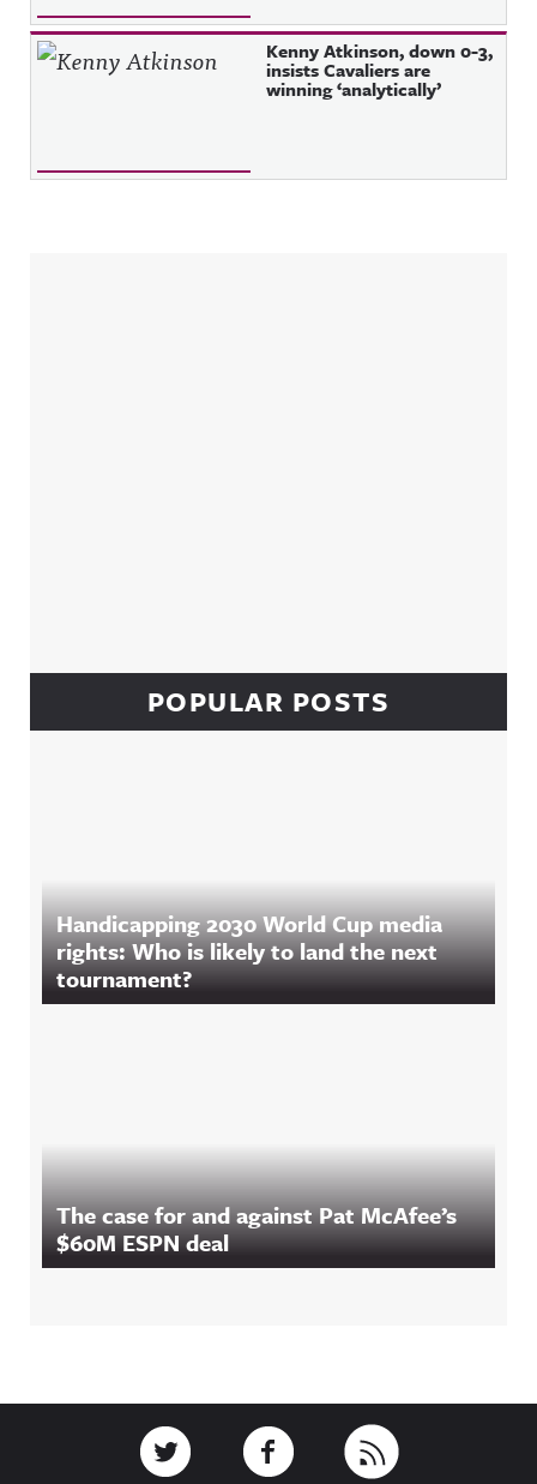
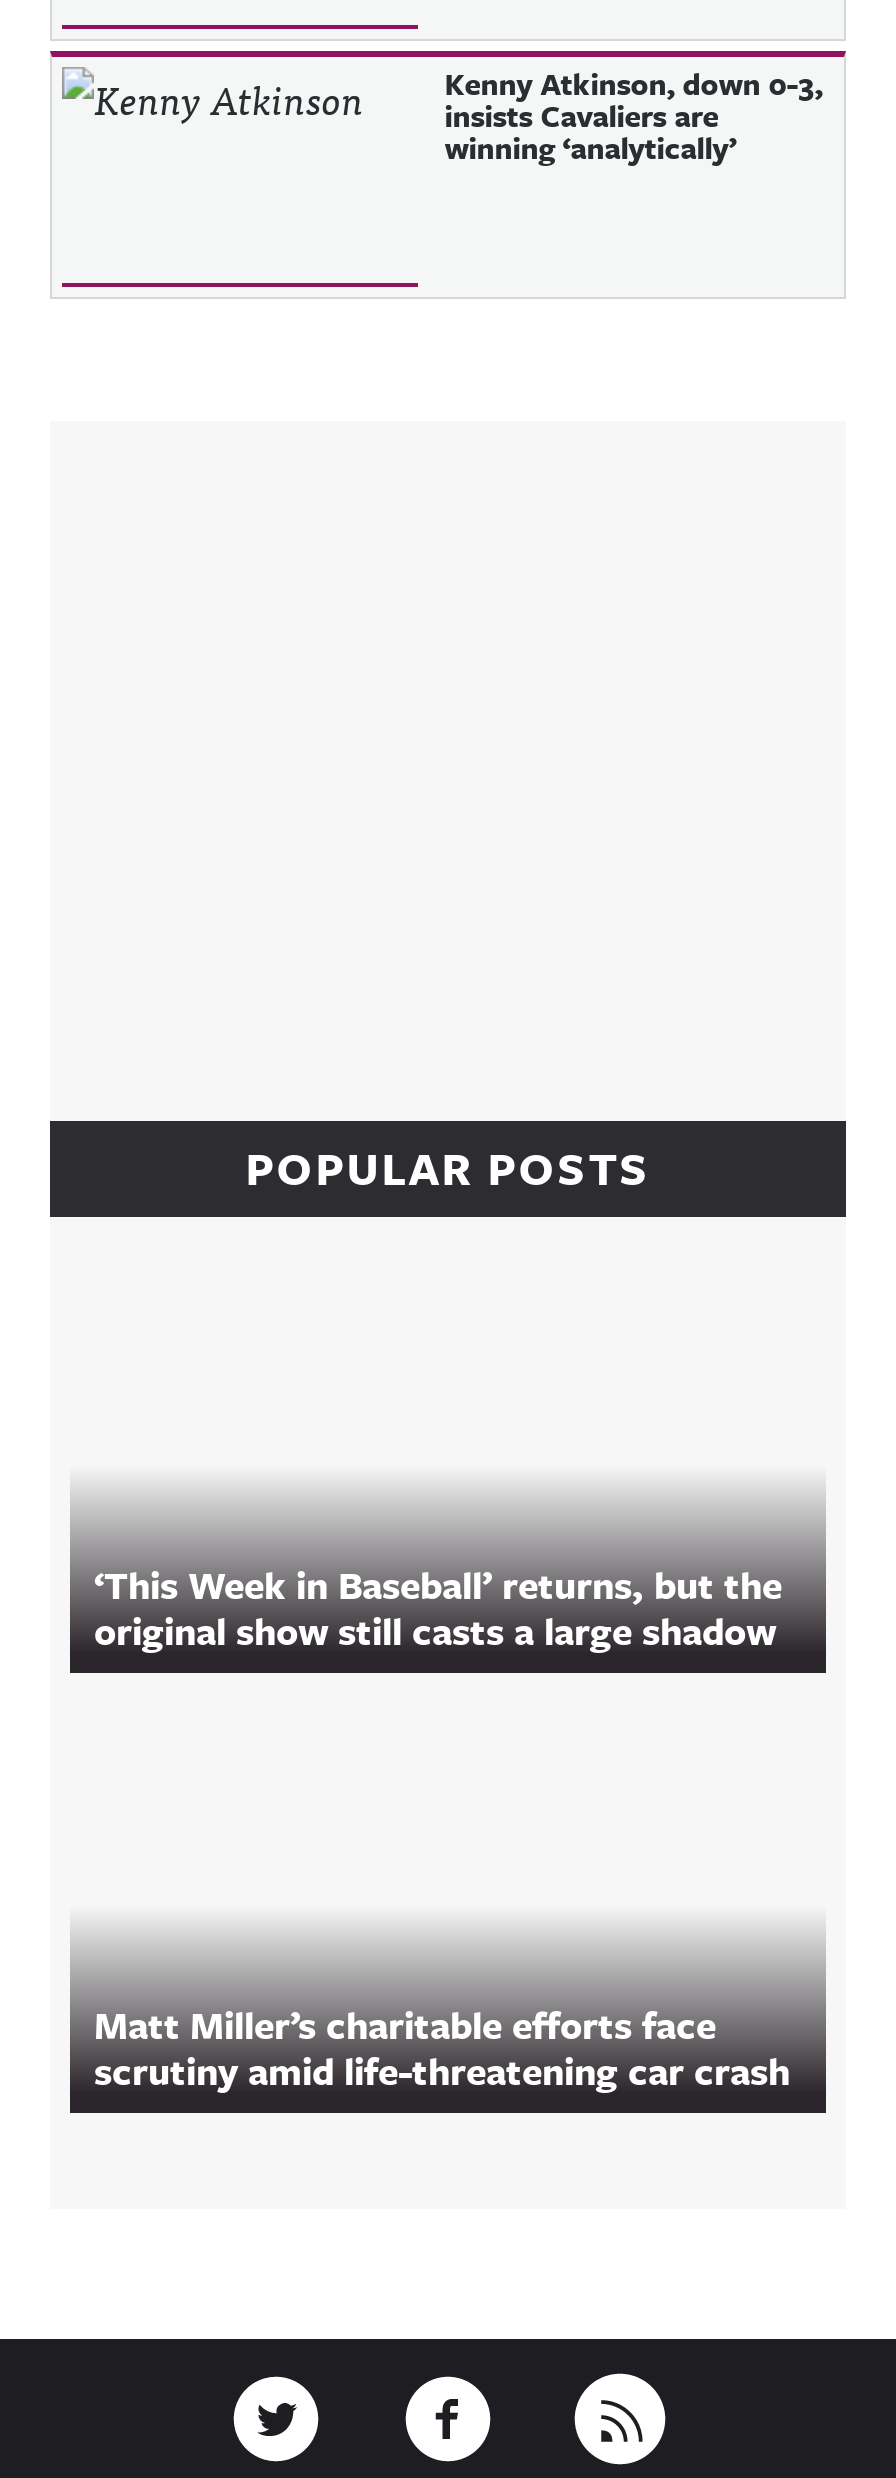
- Handicapping 2030 World Cup media
- rights: Who is likely to land the next
- tournament?
+ ‘This Week in Baseball’ returns, but the
+ original show still casts a large shadow

- The case for and against Pat McAfee’s
- $60M ESPN deal
+ Matt Miller’s charitable efforts face
+ scrutiny amid life-threatening car crash
